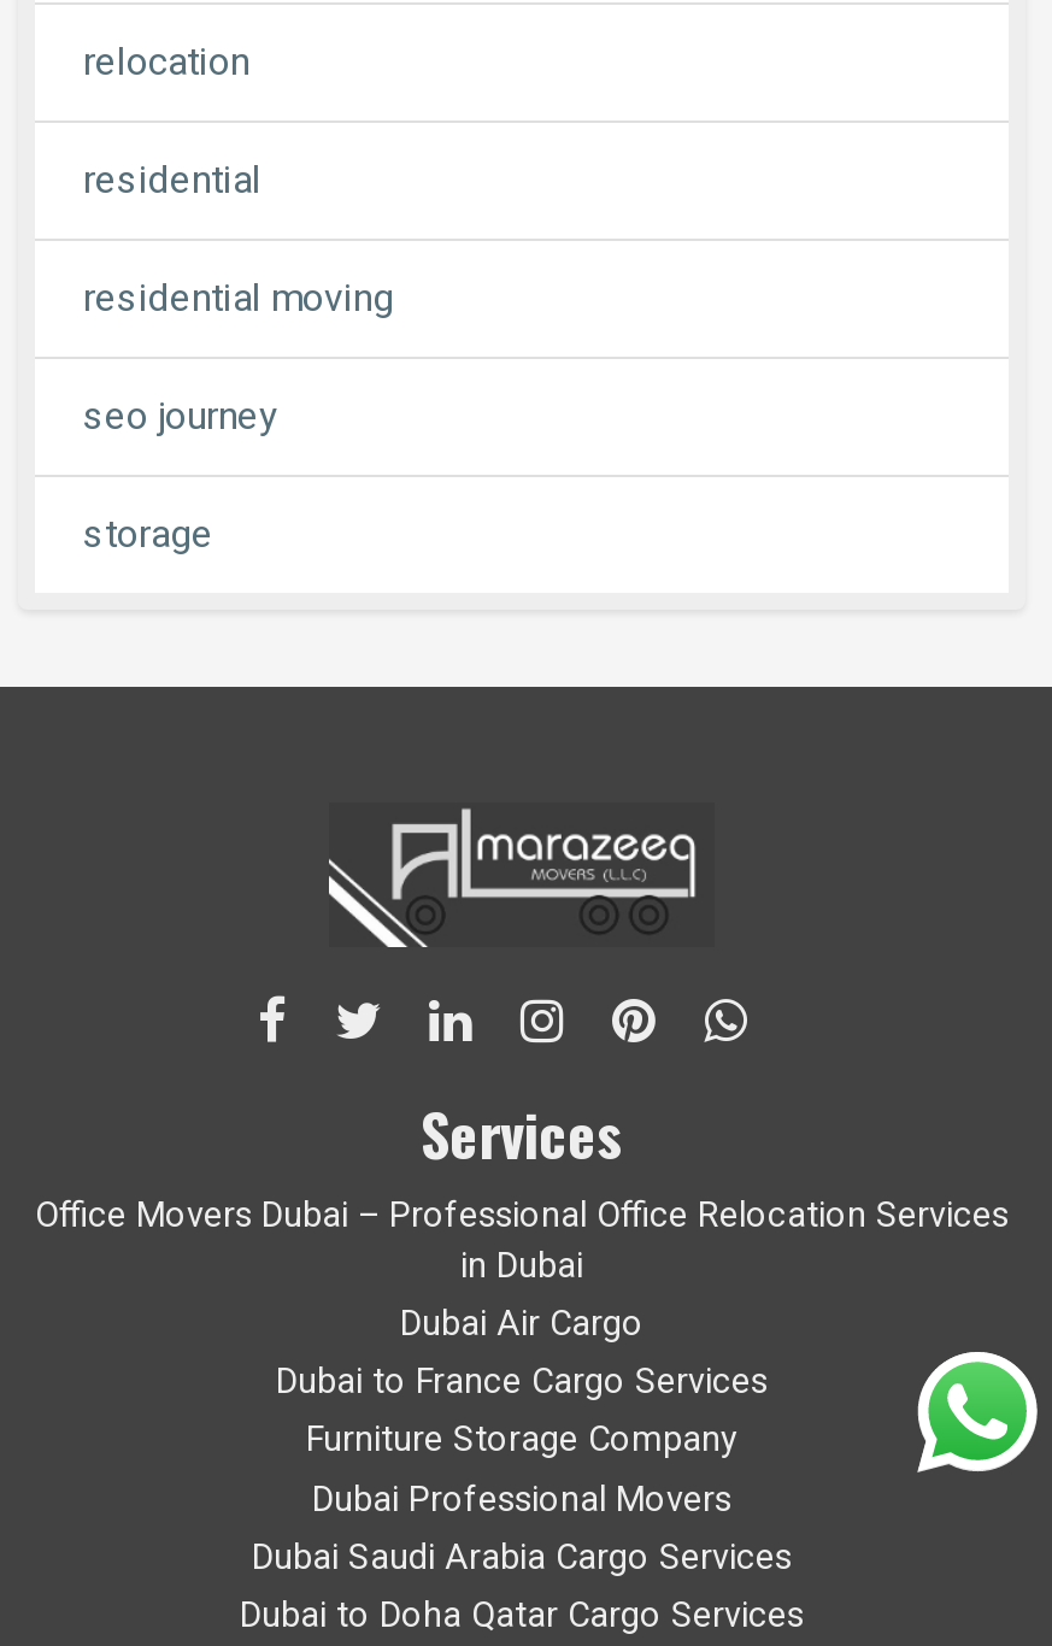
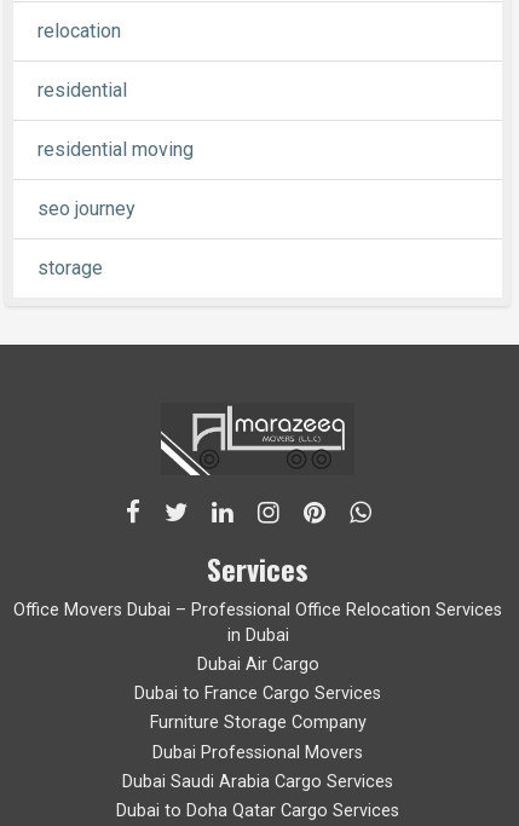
- [image]
